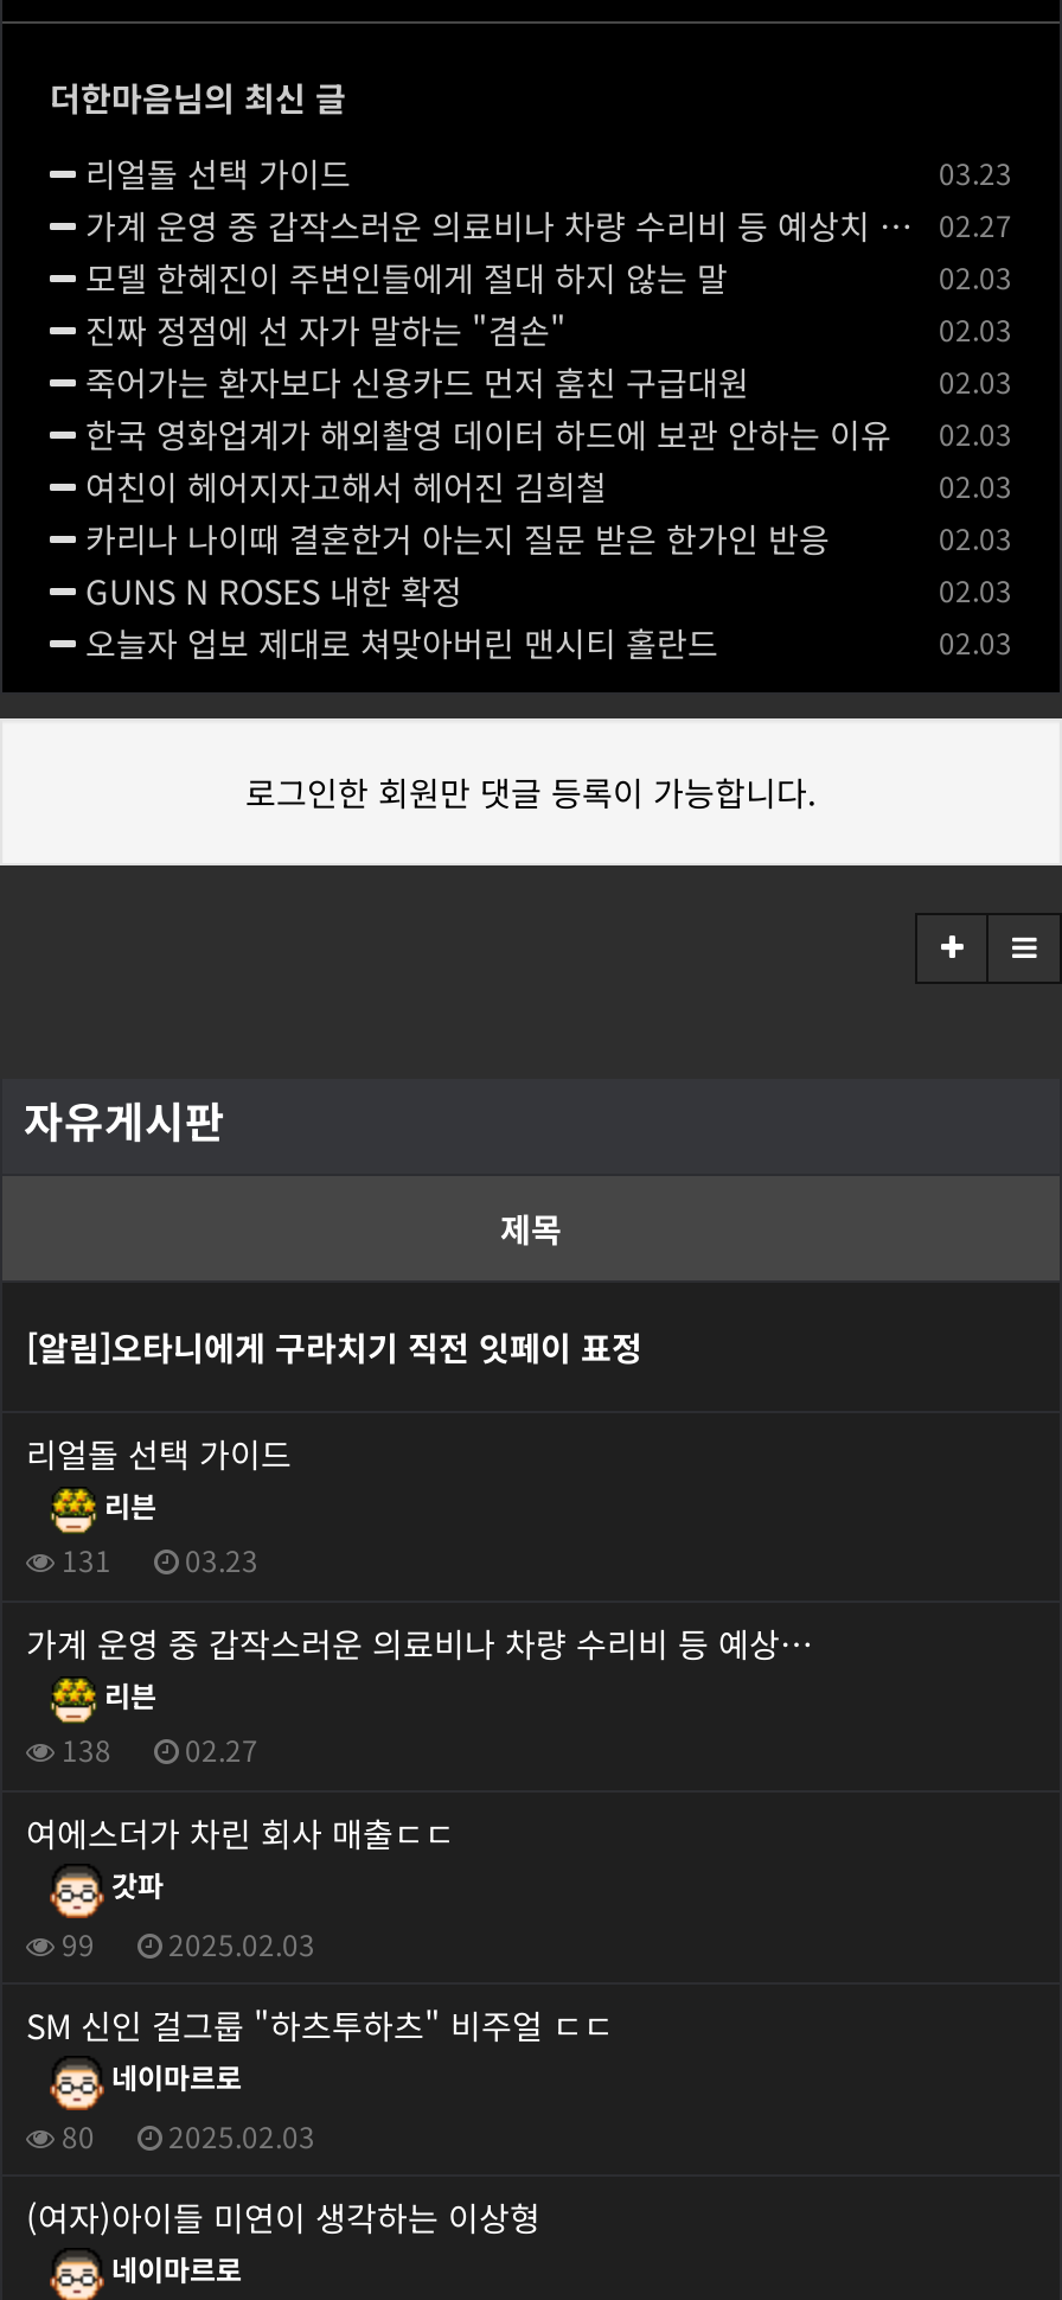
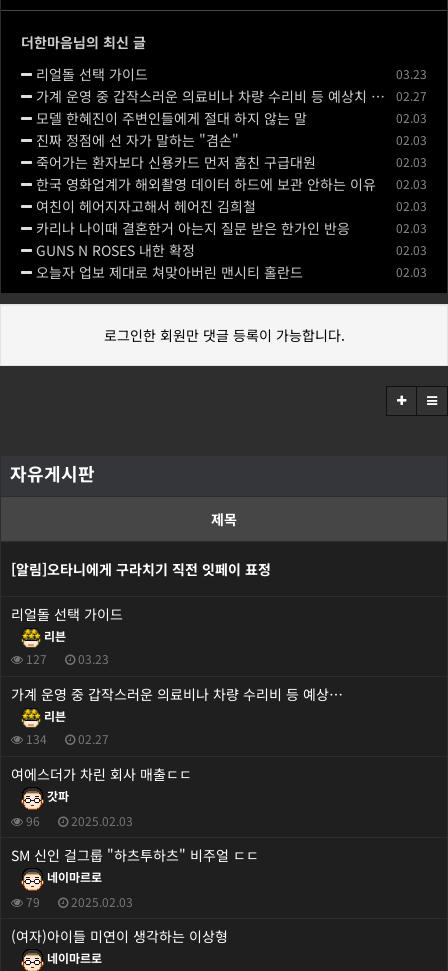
- 131 03.23
+ 127 03.23

- 138 02.27
+ 134 02.27

- 99 2025.02.03
+ 96 2025.02.03

- 80 2025.02.03
+ 79 2025.02.03
